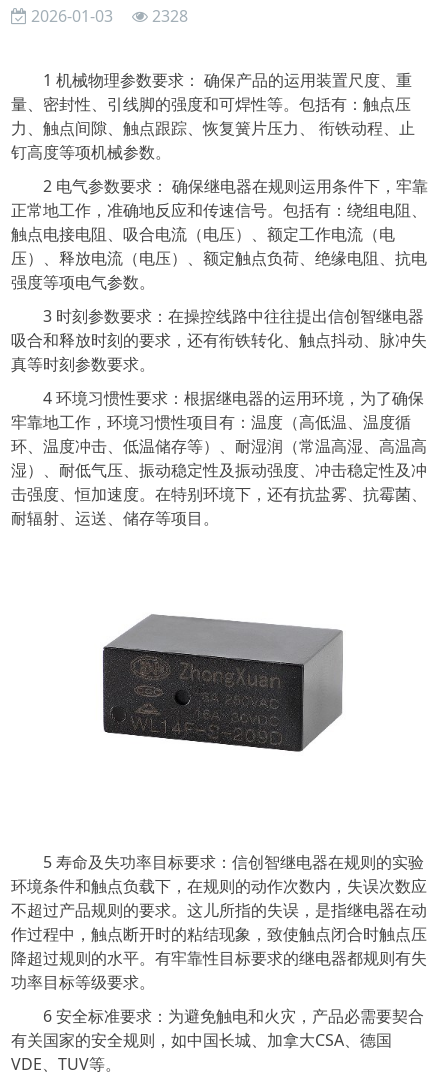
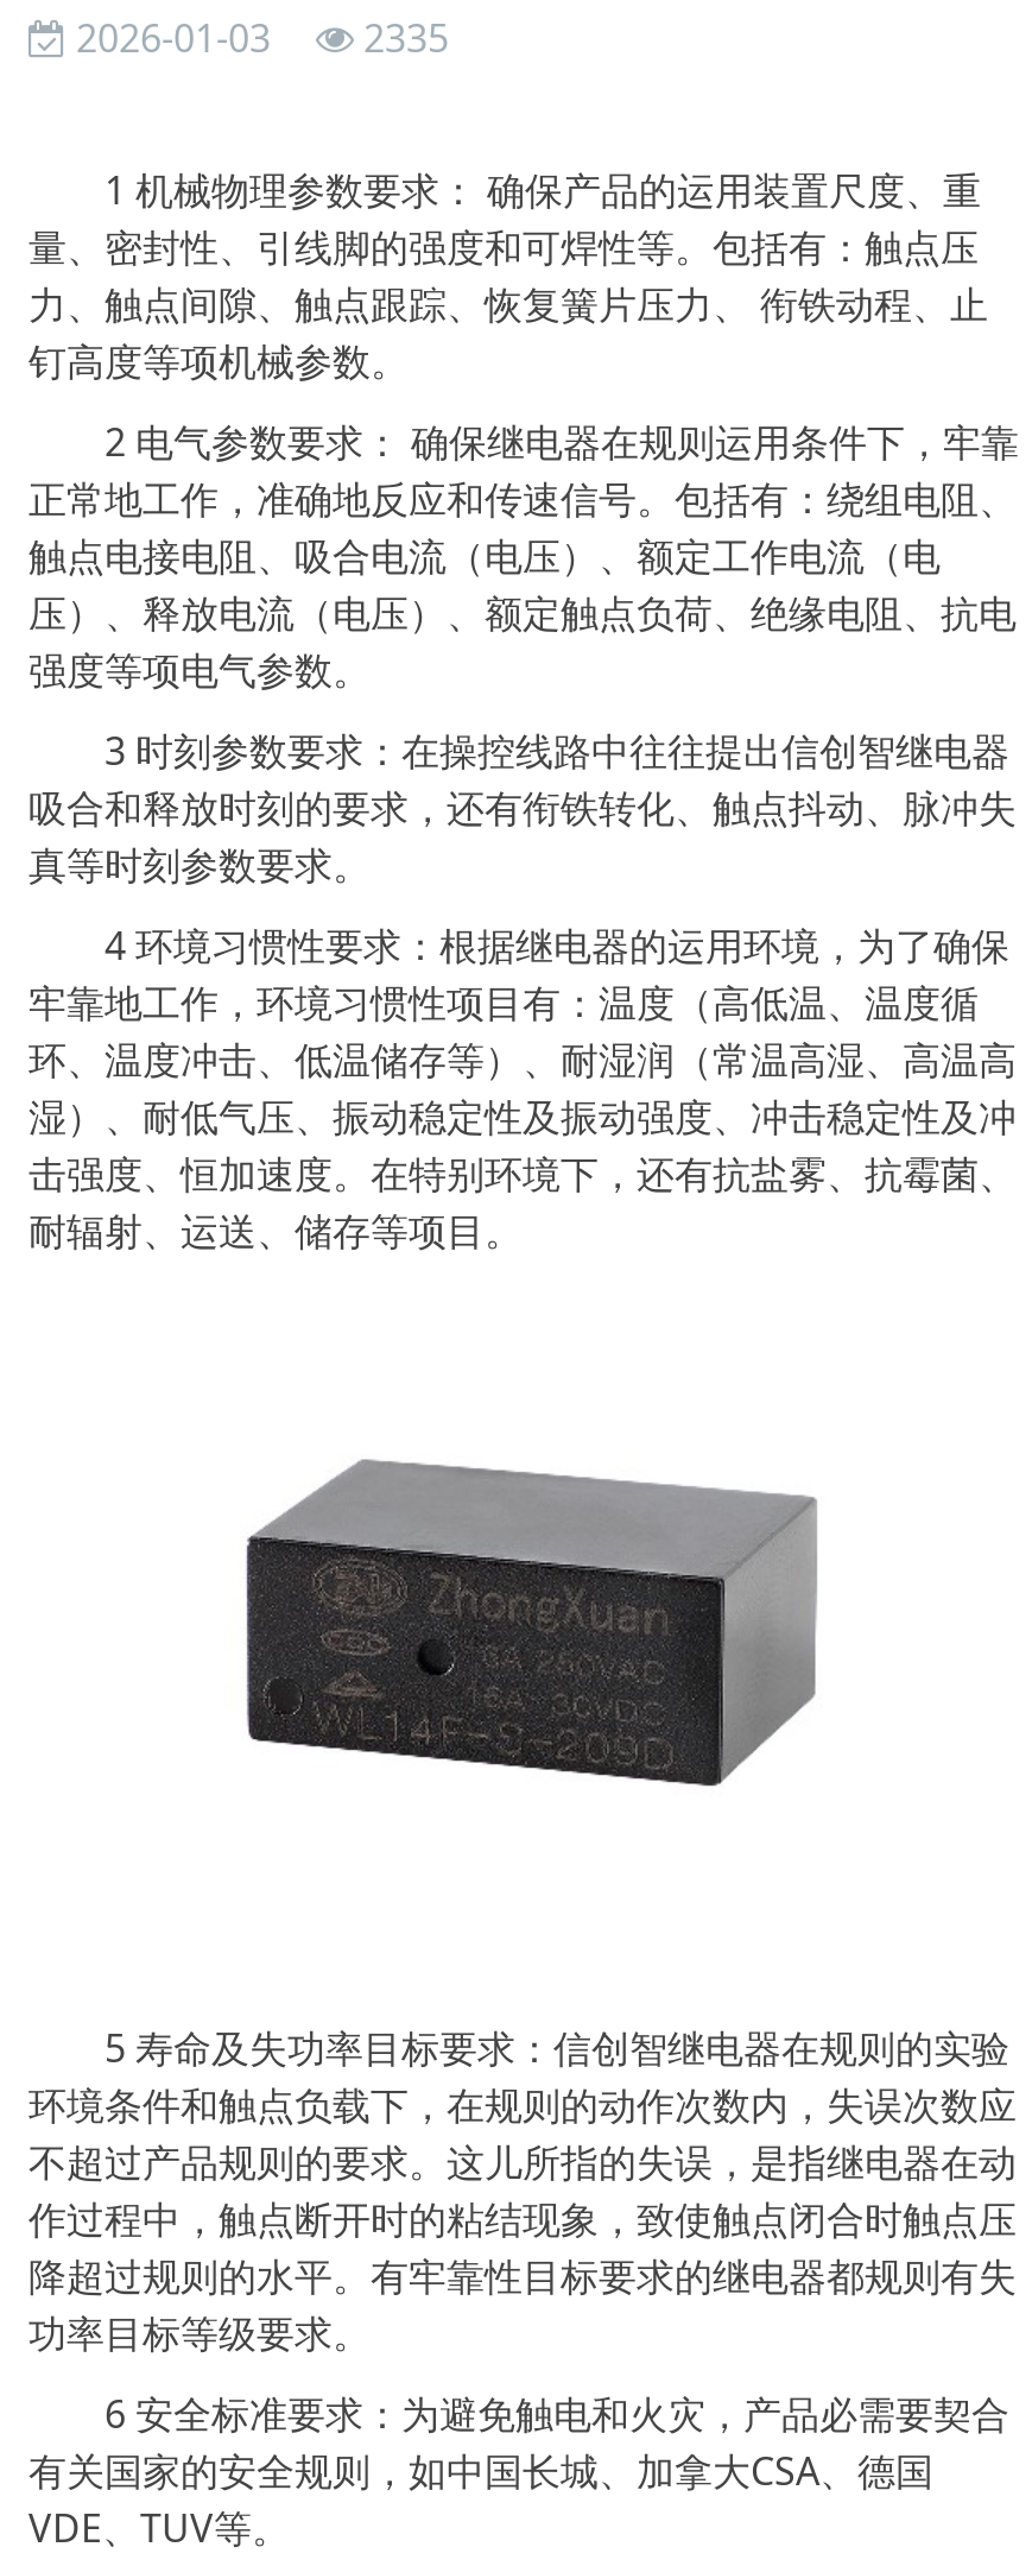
- 2026-01-03 2328
+ 2026-01-03 2335
